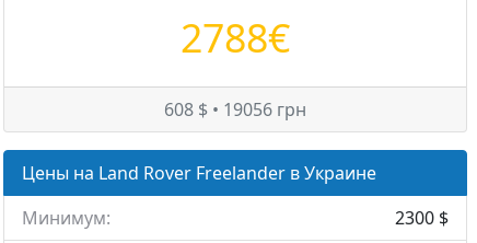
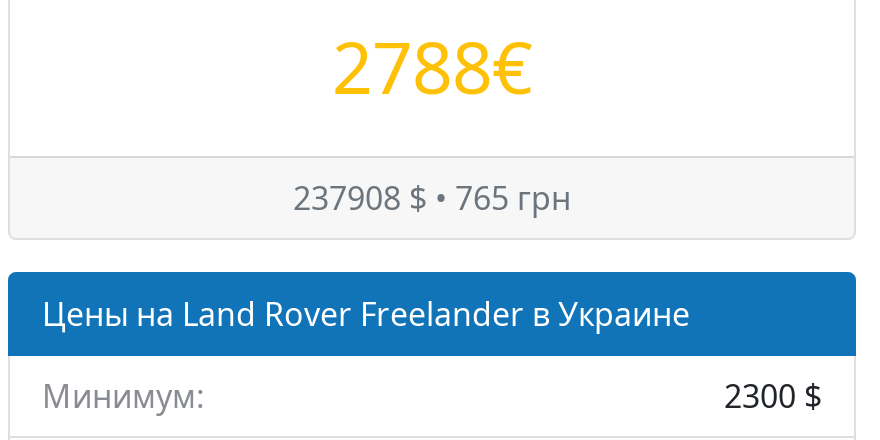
- 608 $ • 19056 грн
+ 237908 $ • 765 грн
